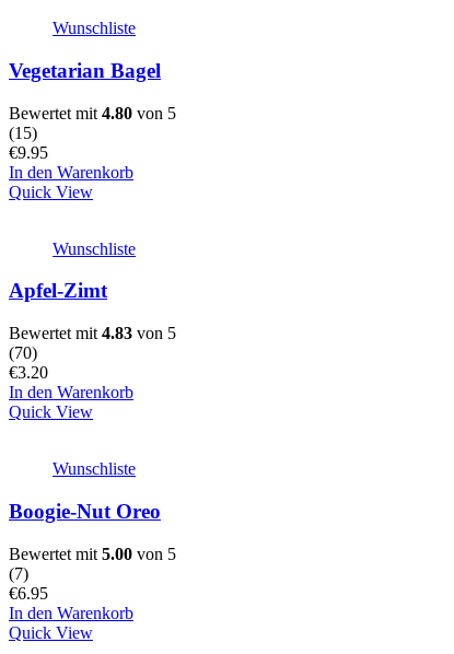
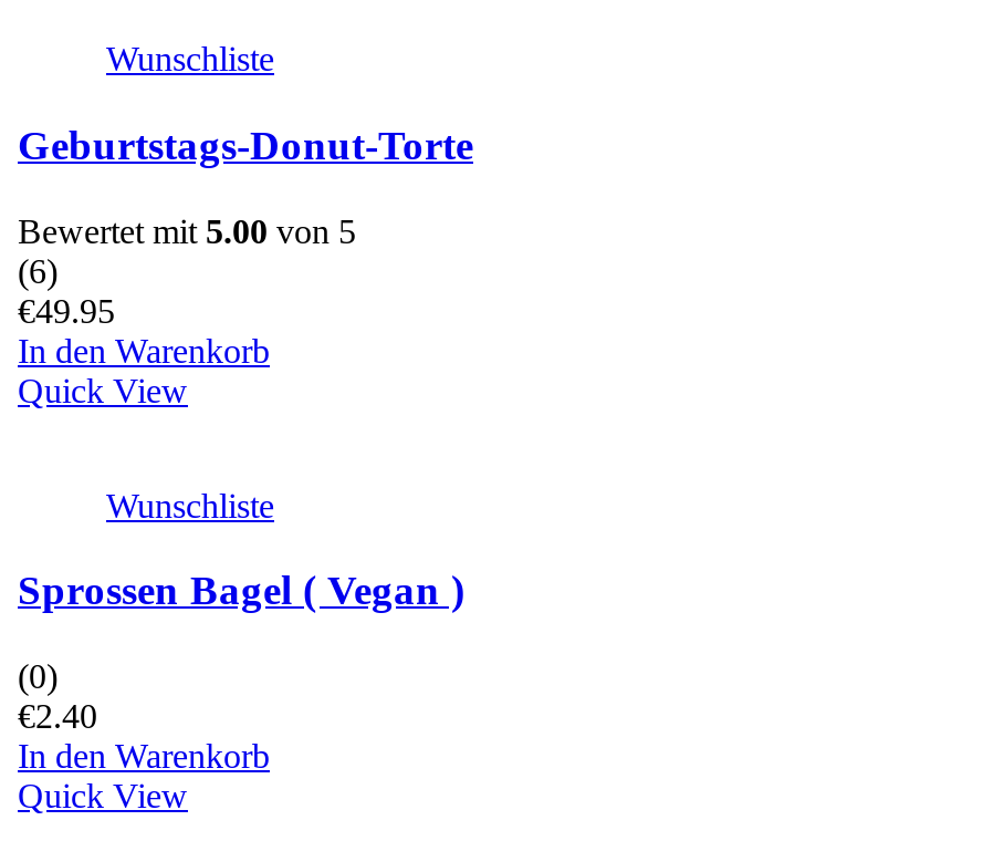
- Vegetarian Bagel
+ Geburtstags-Donut-Torte

- Bewertet mit 4.80 von 5
- (15)
- €9.95
+ (6)
+ €49.95

- Apfel-Zimt
- Bewertet mit 4.83 von 5
- (70)
- €3.20
- In den Warenkorb
- Quick View
- Wunschliste
- Boogie-Nut Oreo
- (7)
- €6.95
+ Sprossen Bagel ( Vegan )
+ (0)
+ €2.40

moved up: Bewertet mit 5.00 von 5
